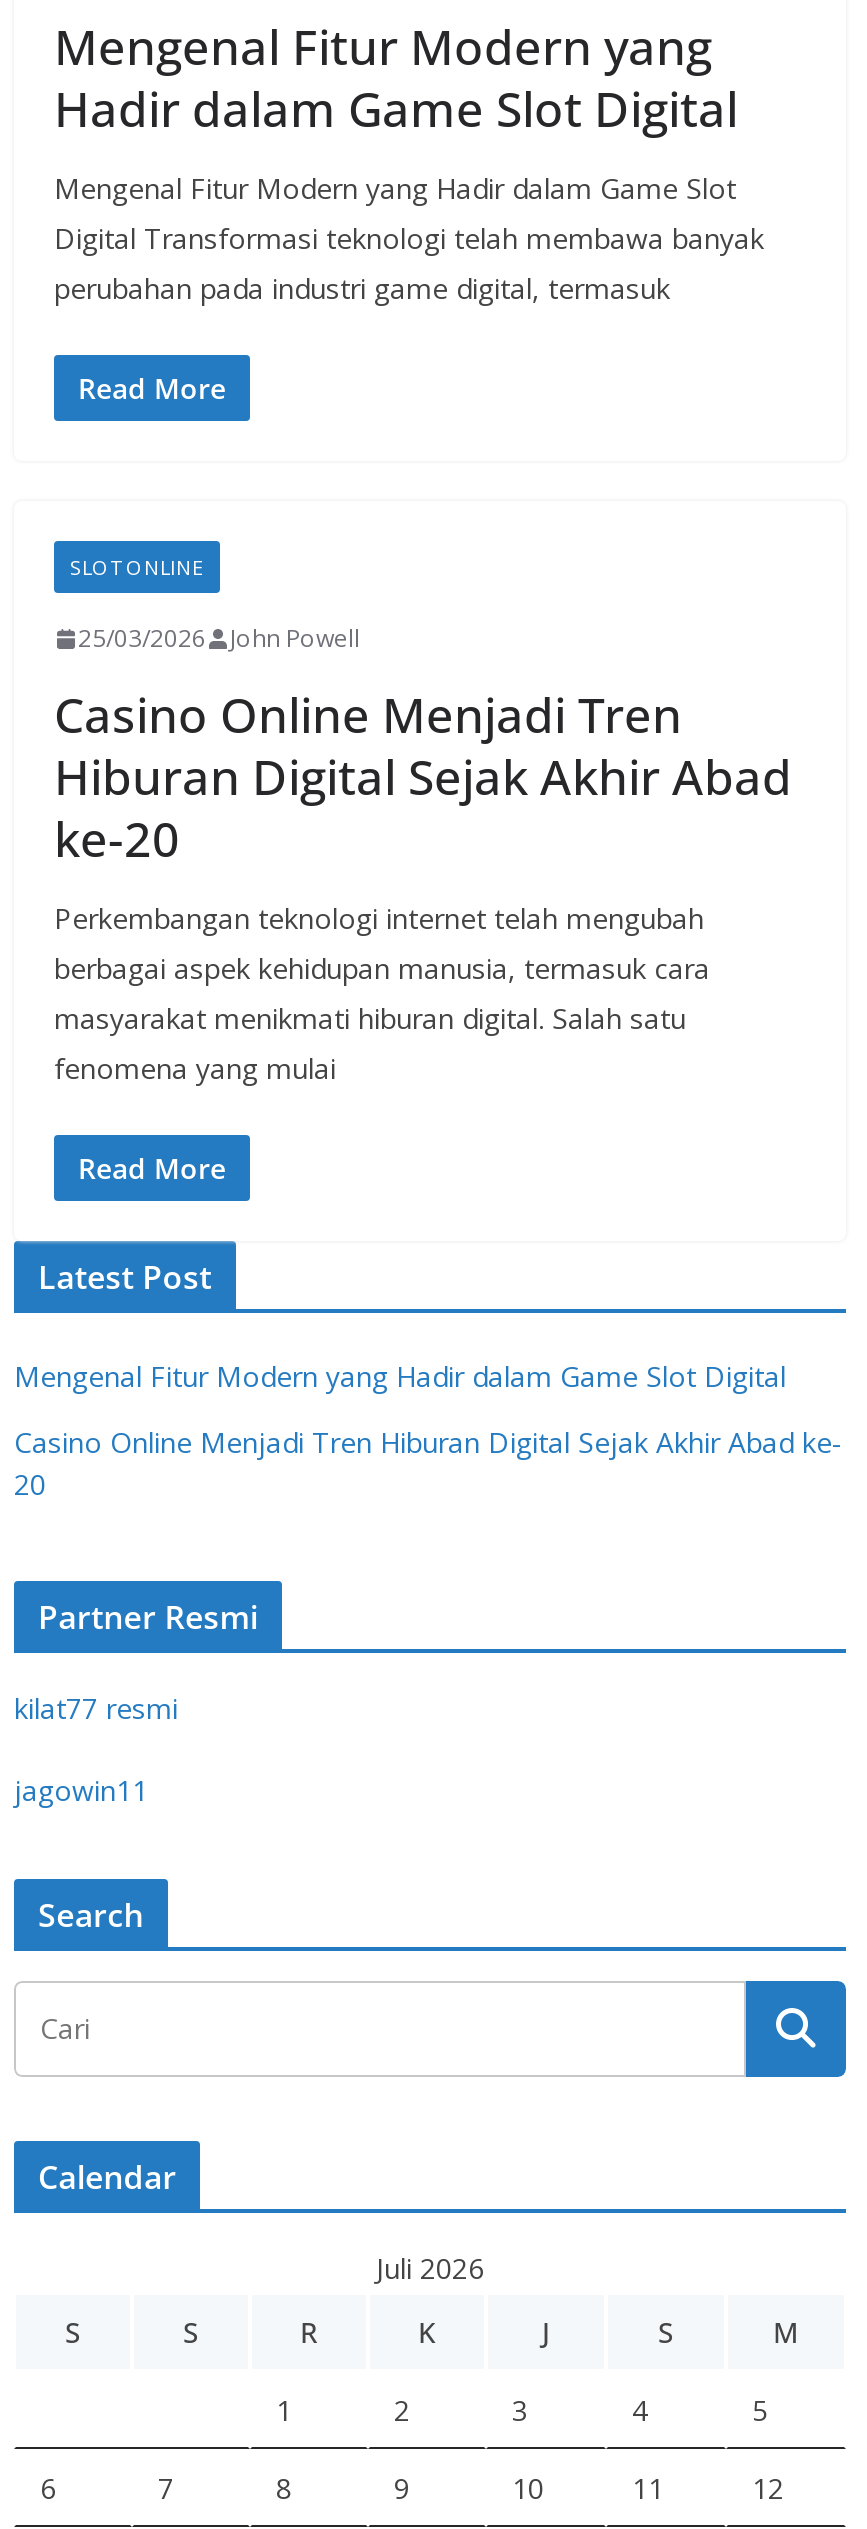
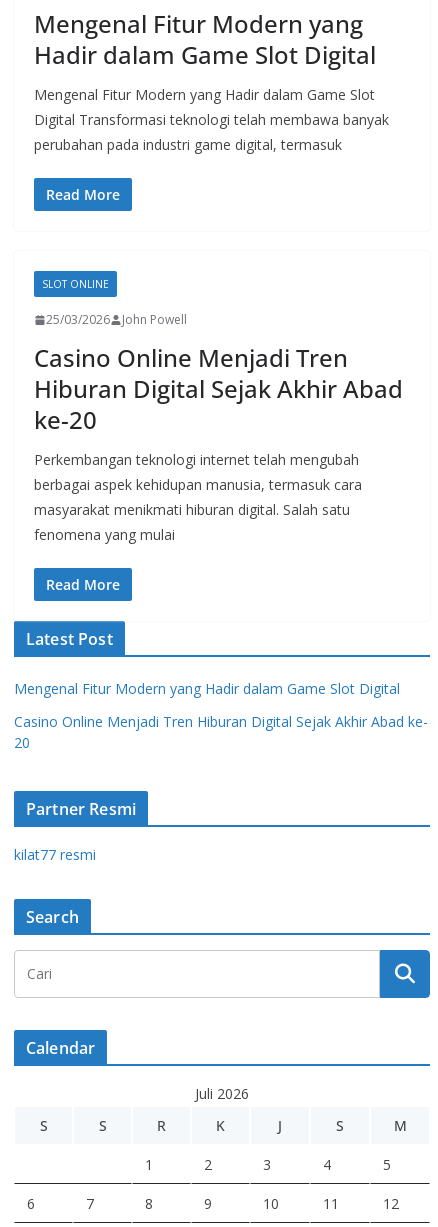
- jagowin11
